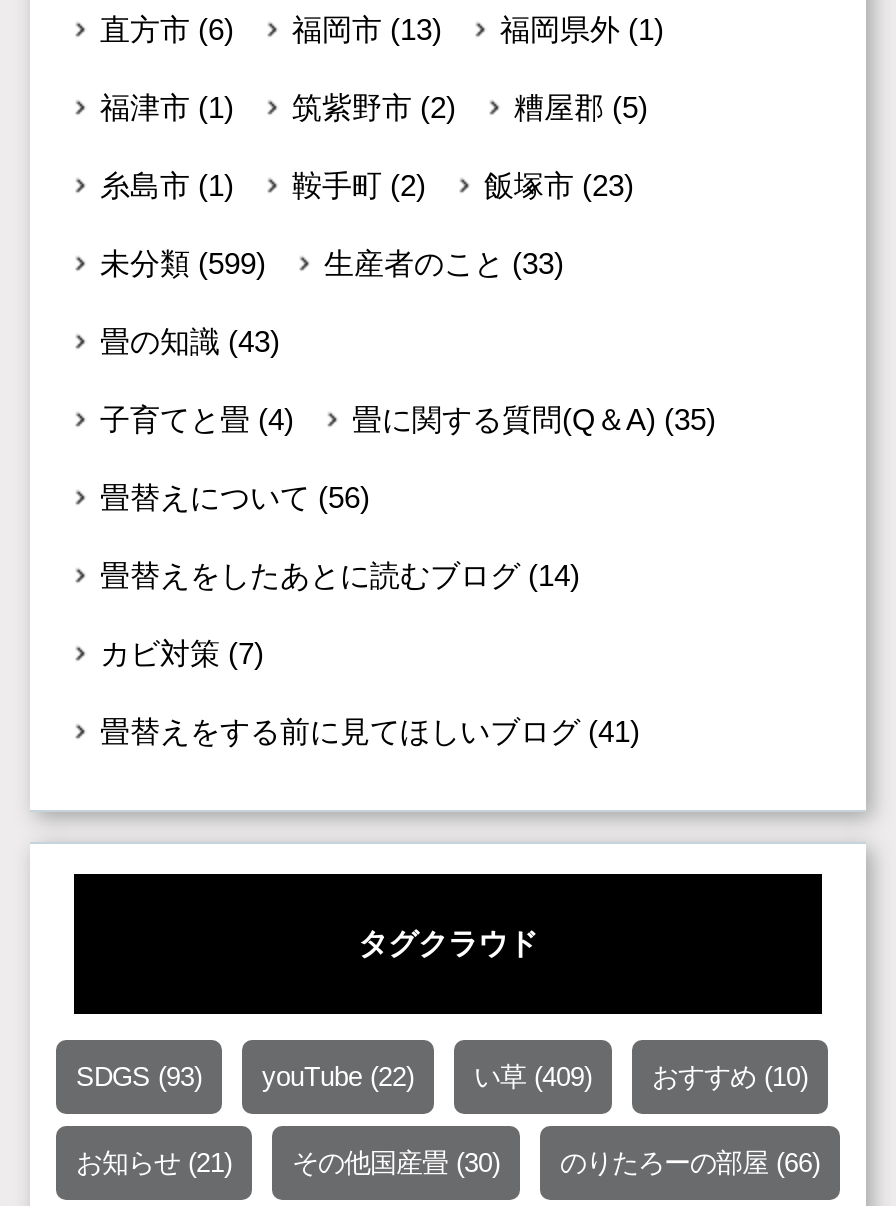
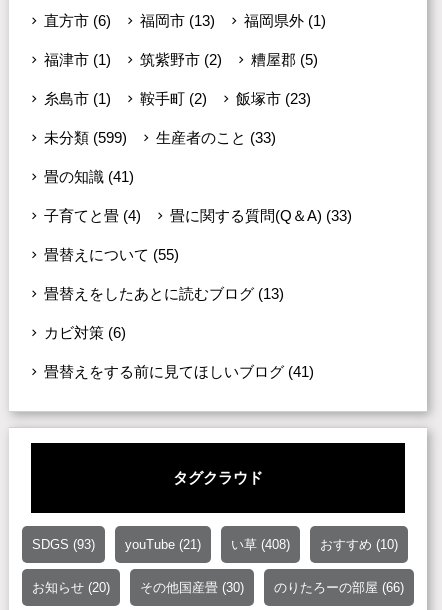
- 畳の知識(43)
+ 畳の知識(41)

- 畳に関する質問(Q＆A) (35)
+ 畳に関する質問(Q＆A) (33)

- 畳替えについて(56)
+ 畳替えについて(55)

- 畳替えをしたあとに読むブログ(14)
+ 畳替えをしたあとに読むブログ(13)

- カビ対策(7)
+ カビ対策(6)

- youTube (22)
+ youTube (21)

- い草(409)
+ い草(408)

- お知らせ(21) その他国産畳(30) のりたろーの部屋(66)
+ お知らせ(20) その他国産畳(30) のりたろーの部屋(66)
